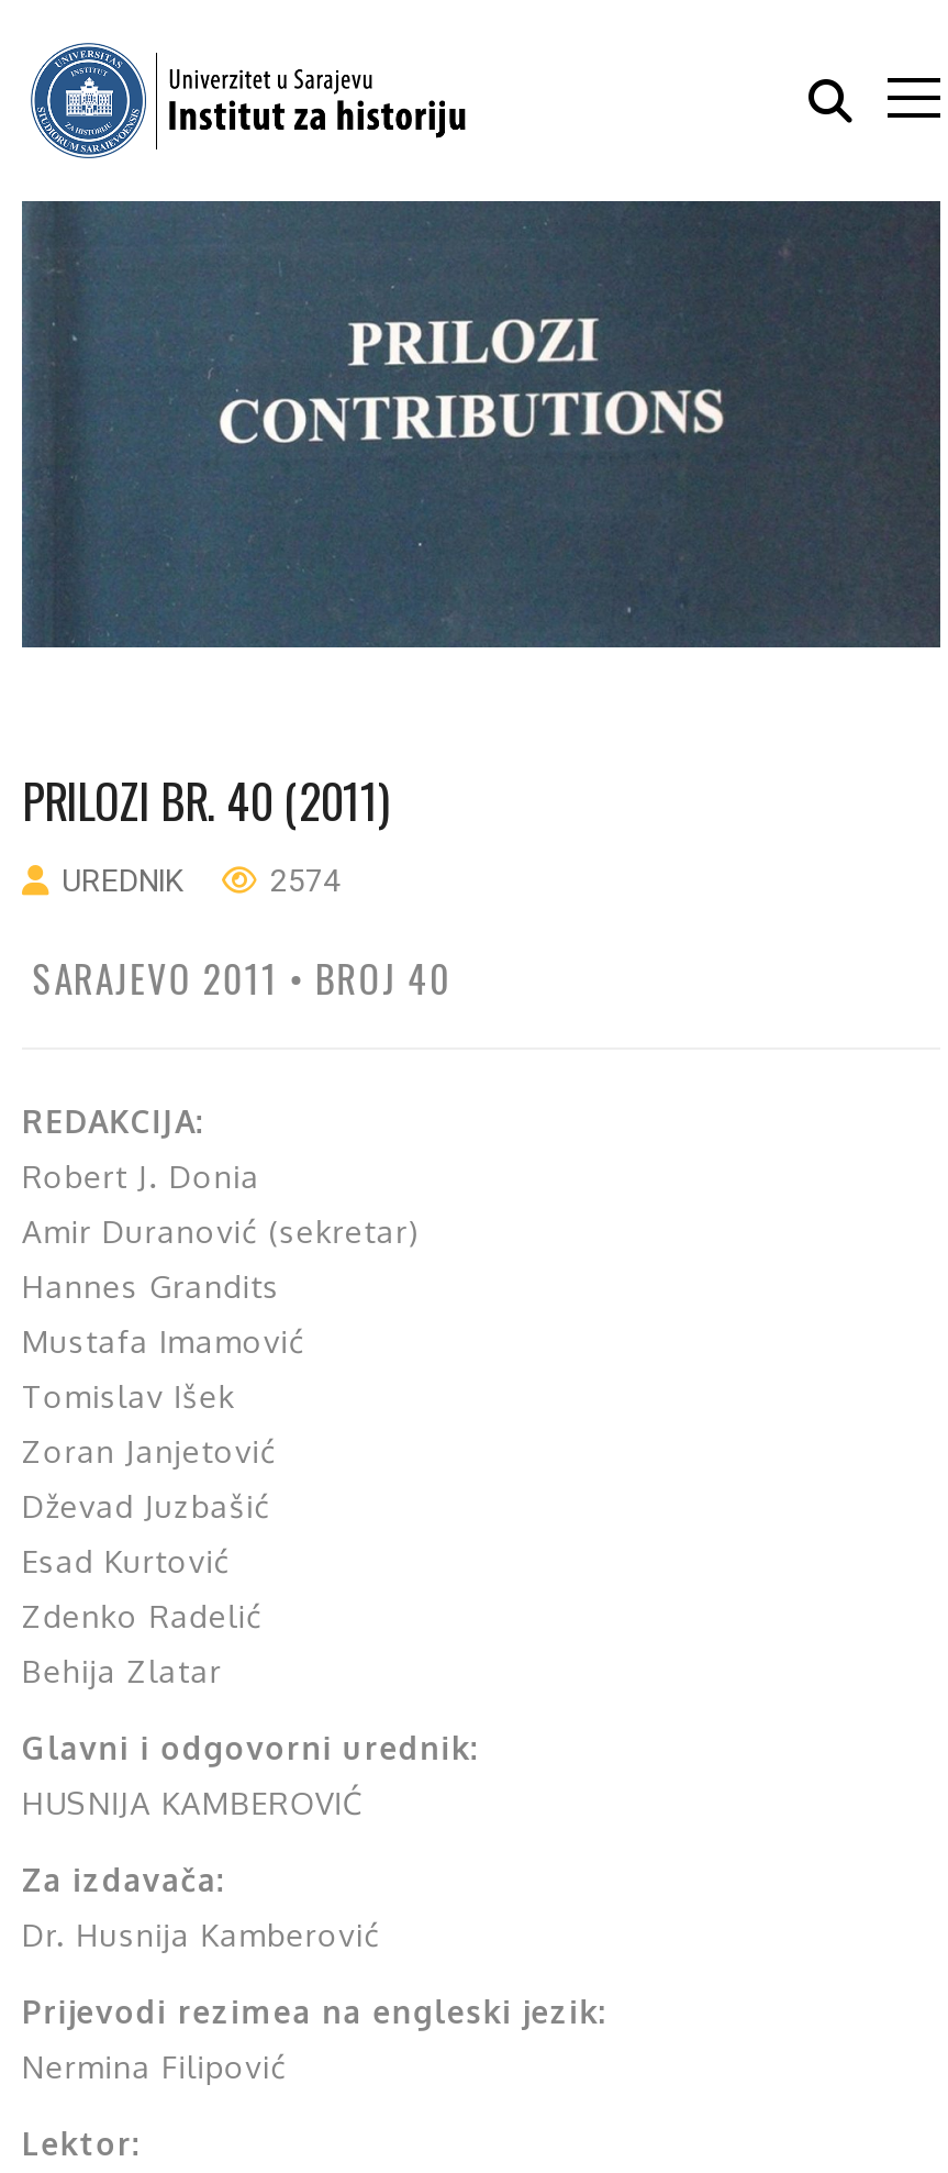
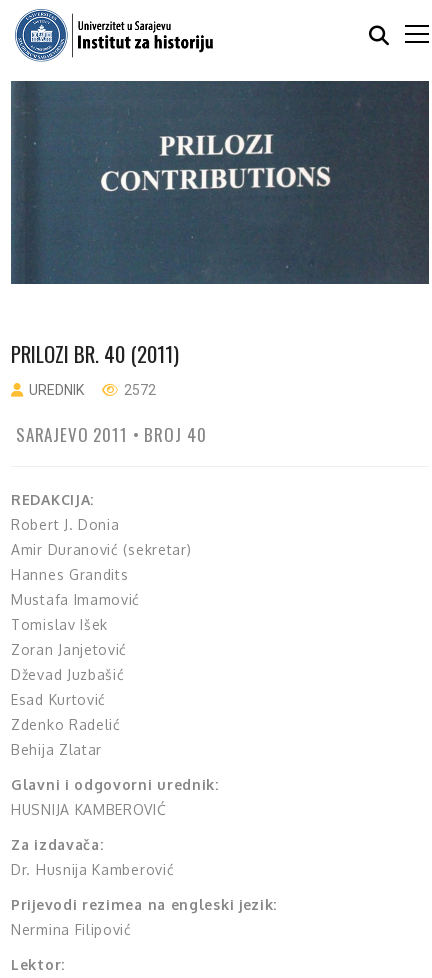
- 2574
+ 2572
